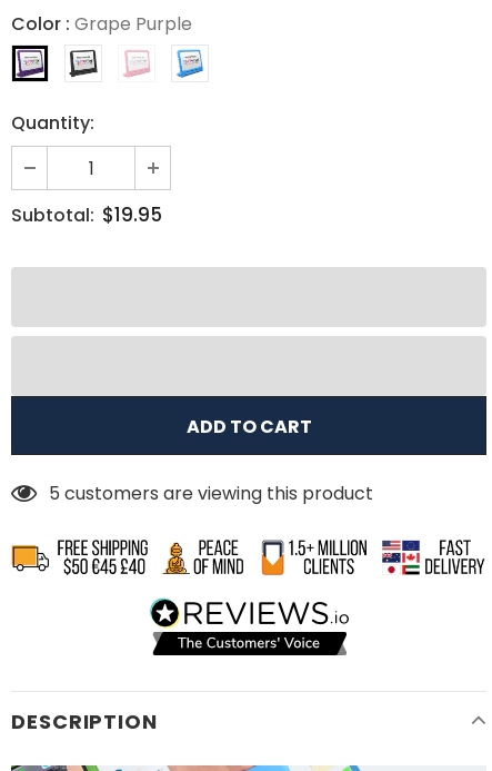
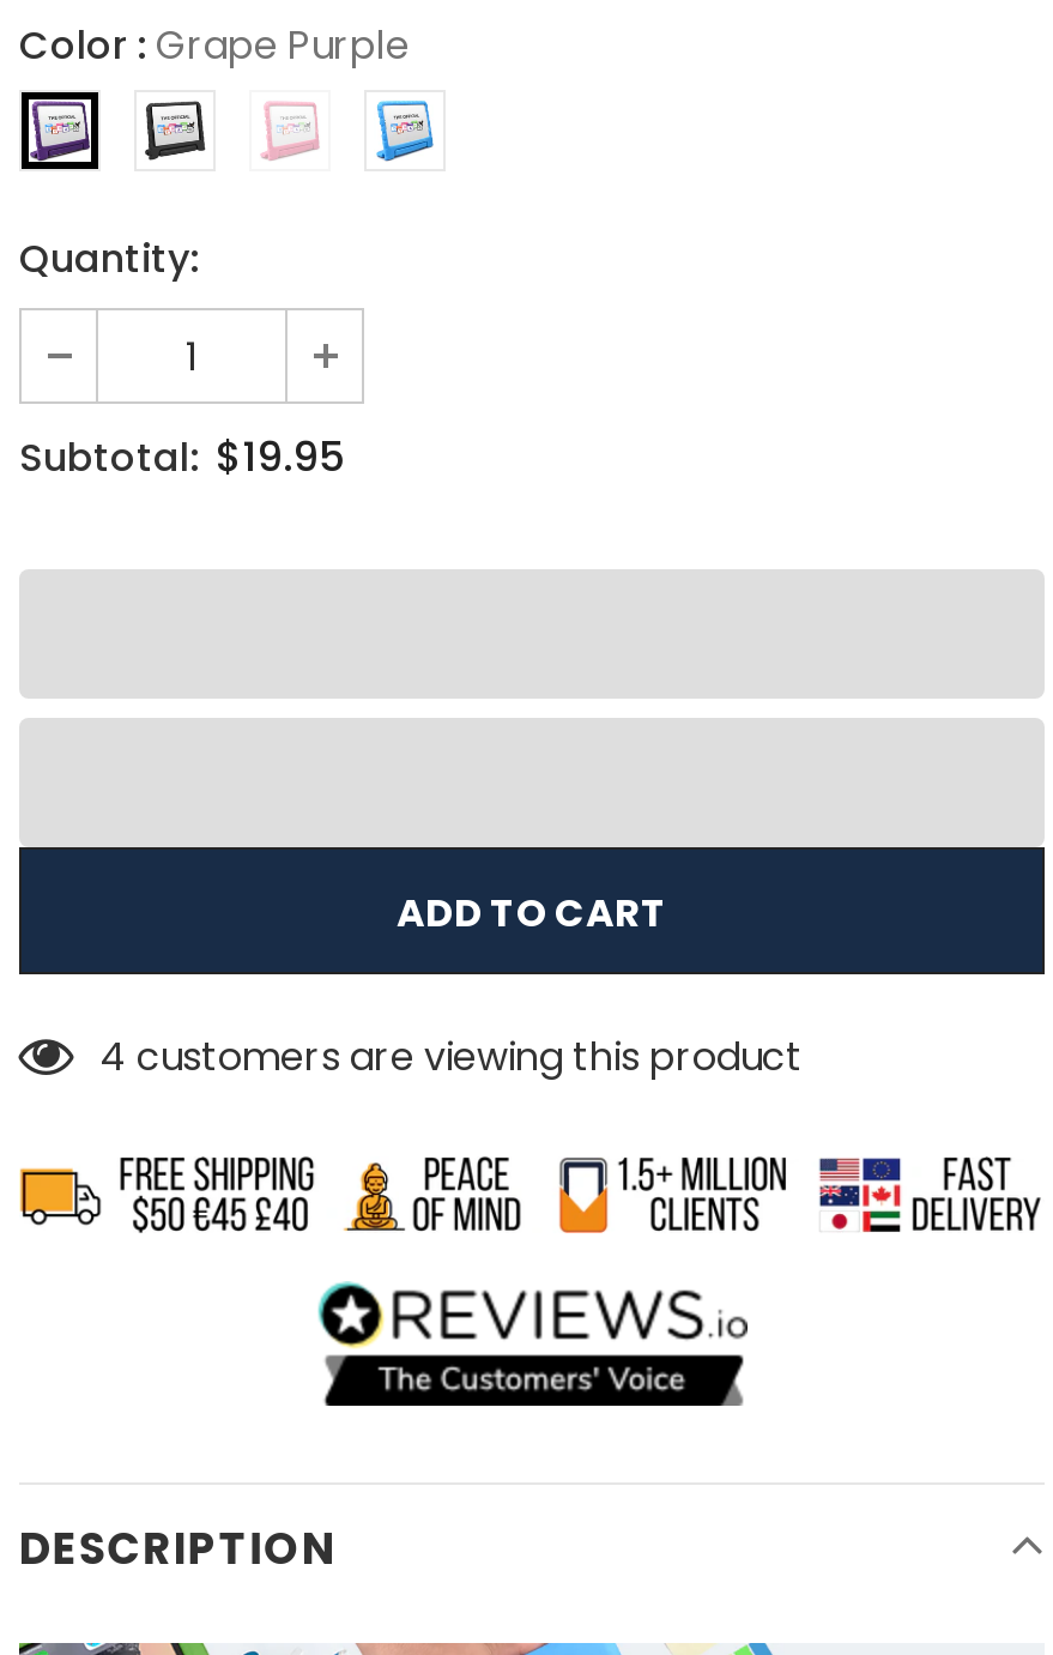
- 5 customers are viewing this product
+ 4 customers are viewing this product
